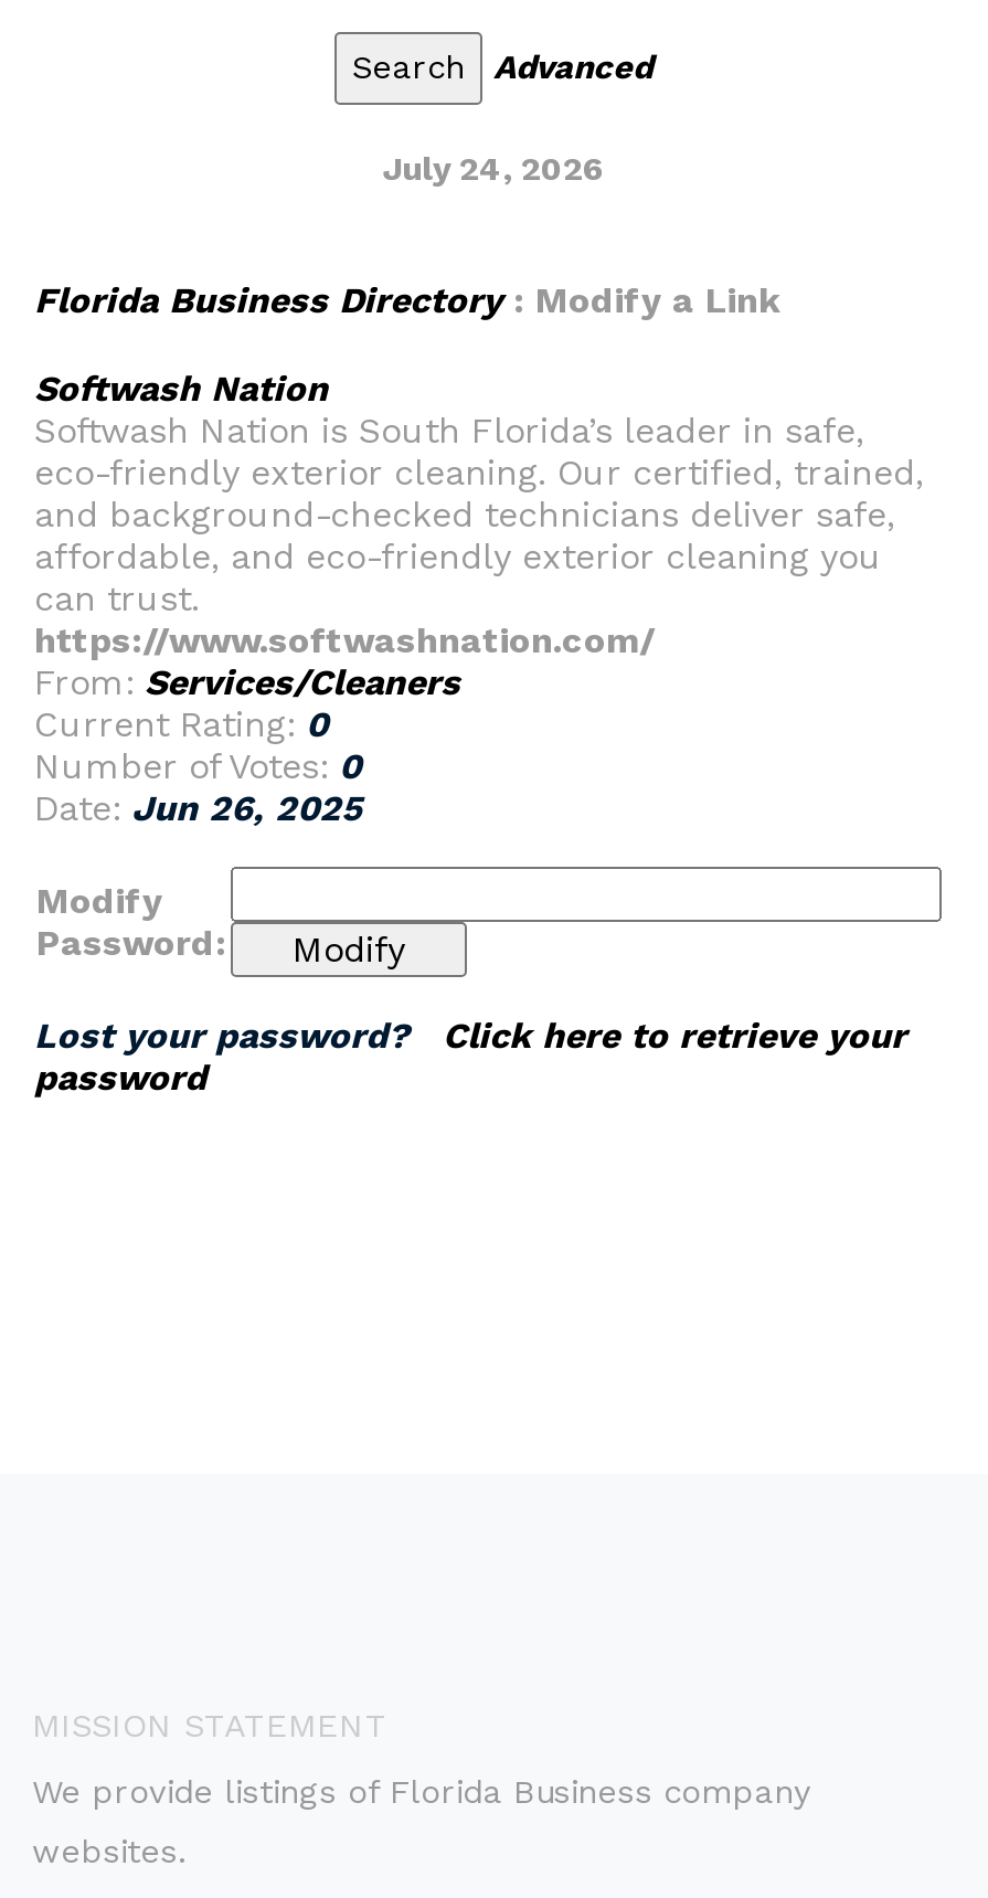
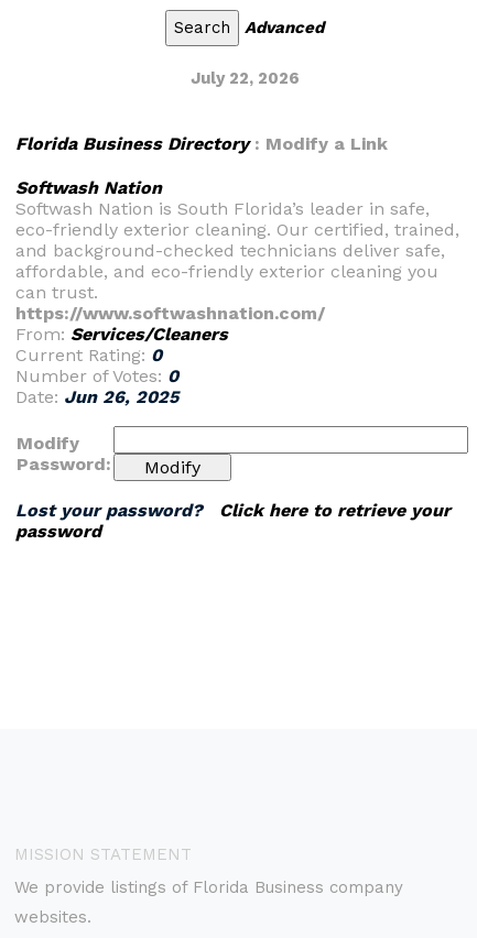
- July 24, 2026
+ July 22, 2026
